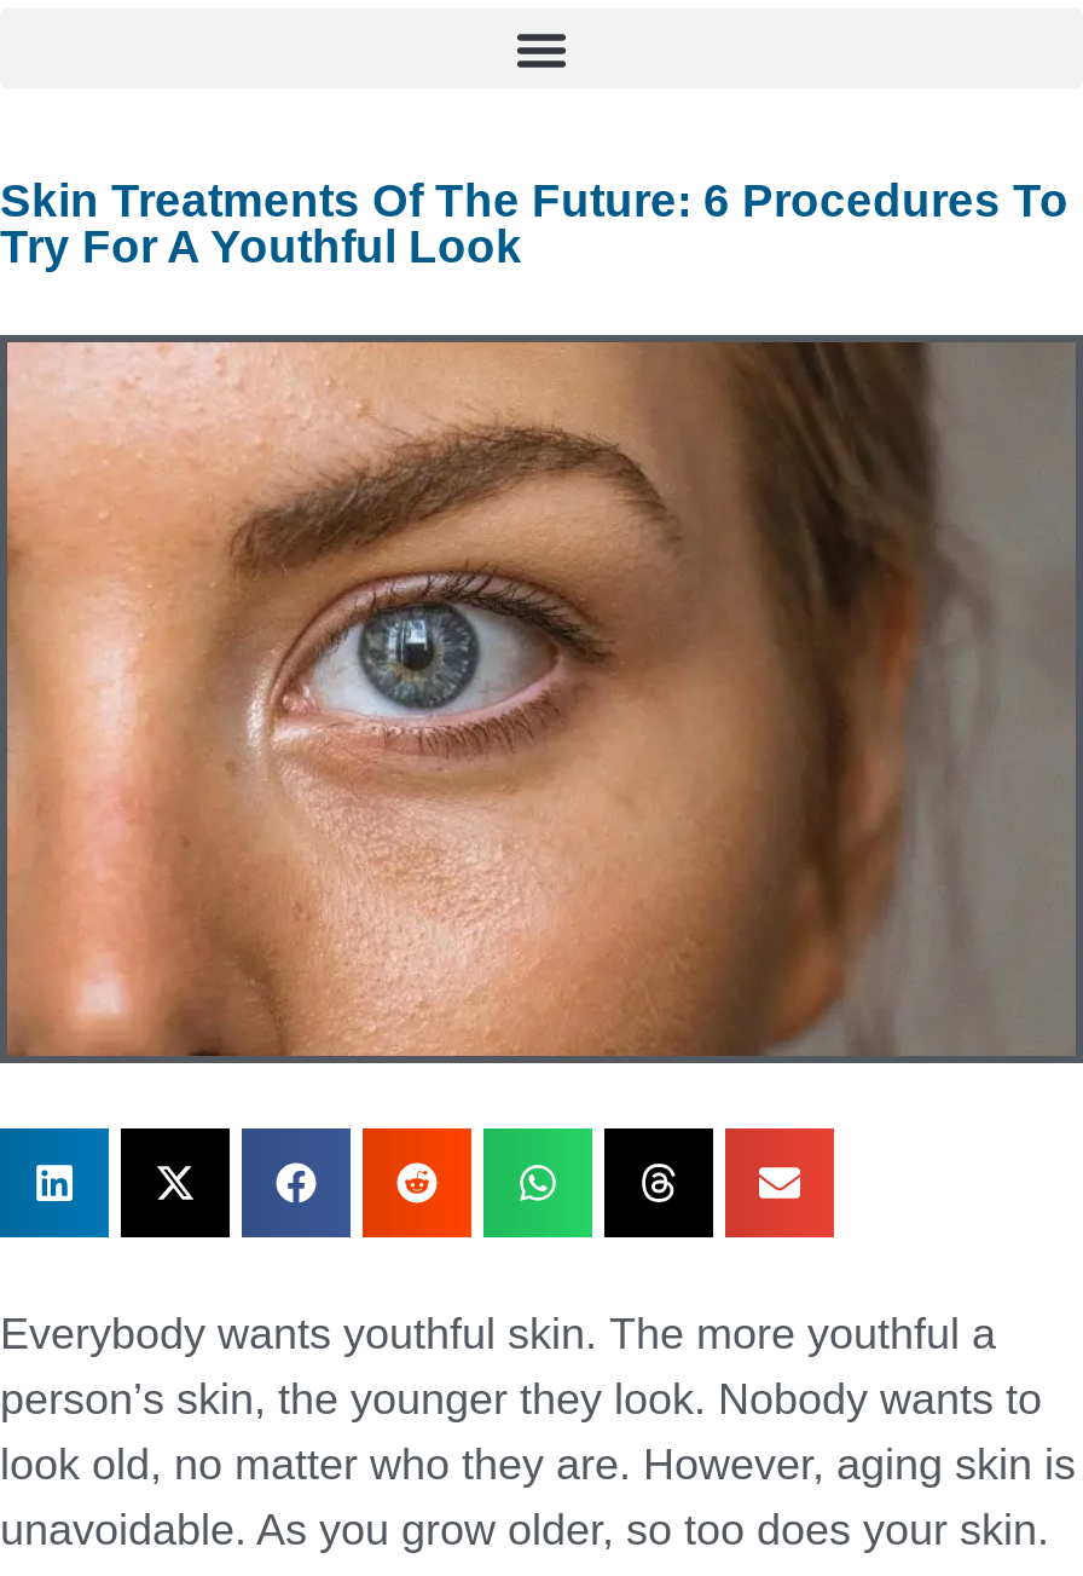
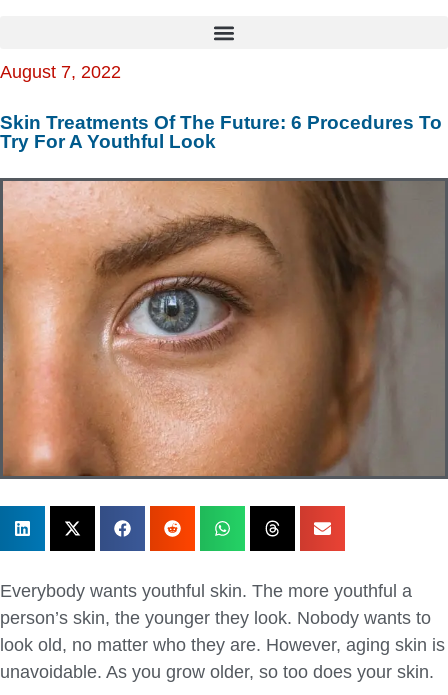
+ August 7, 2022
